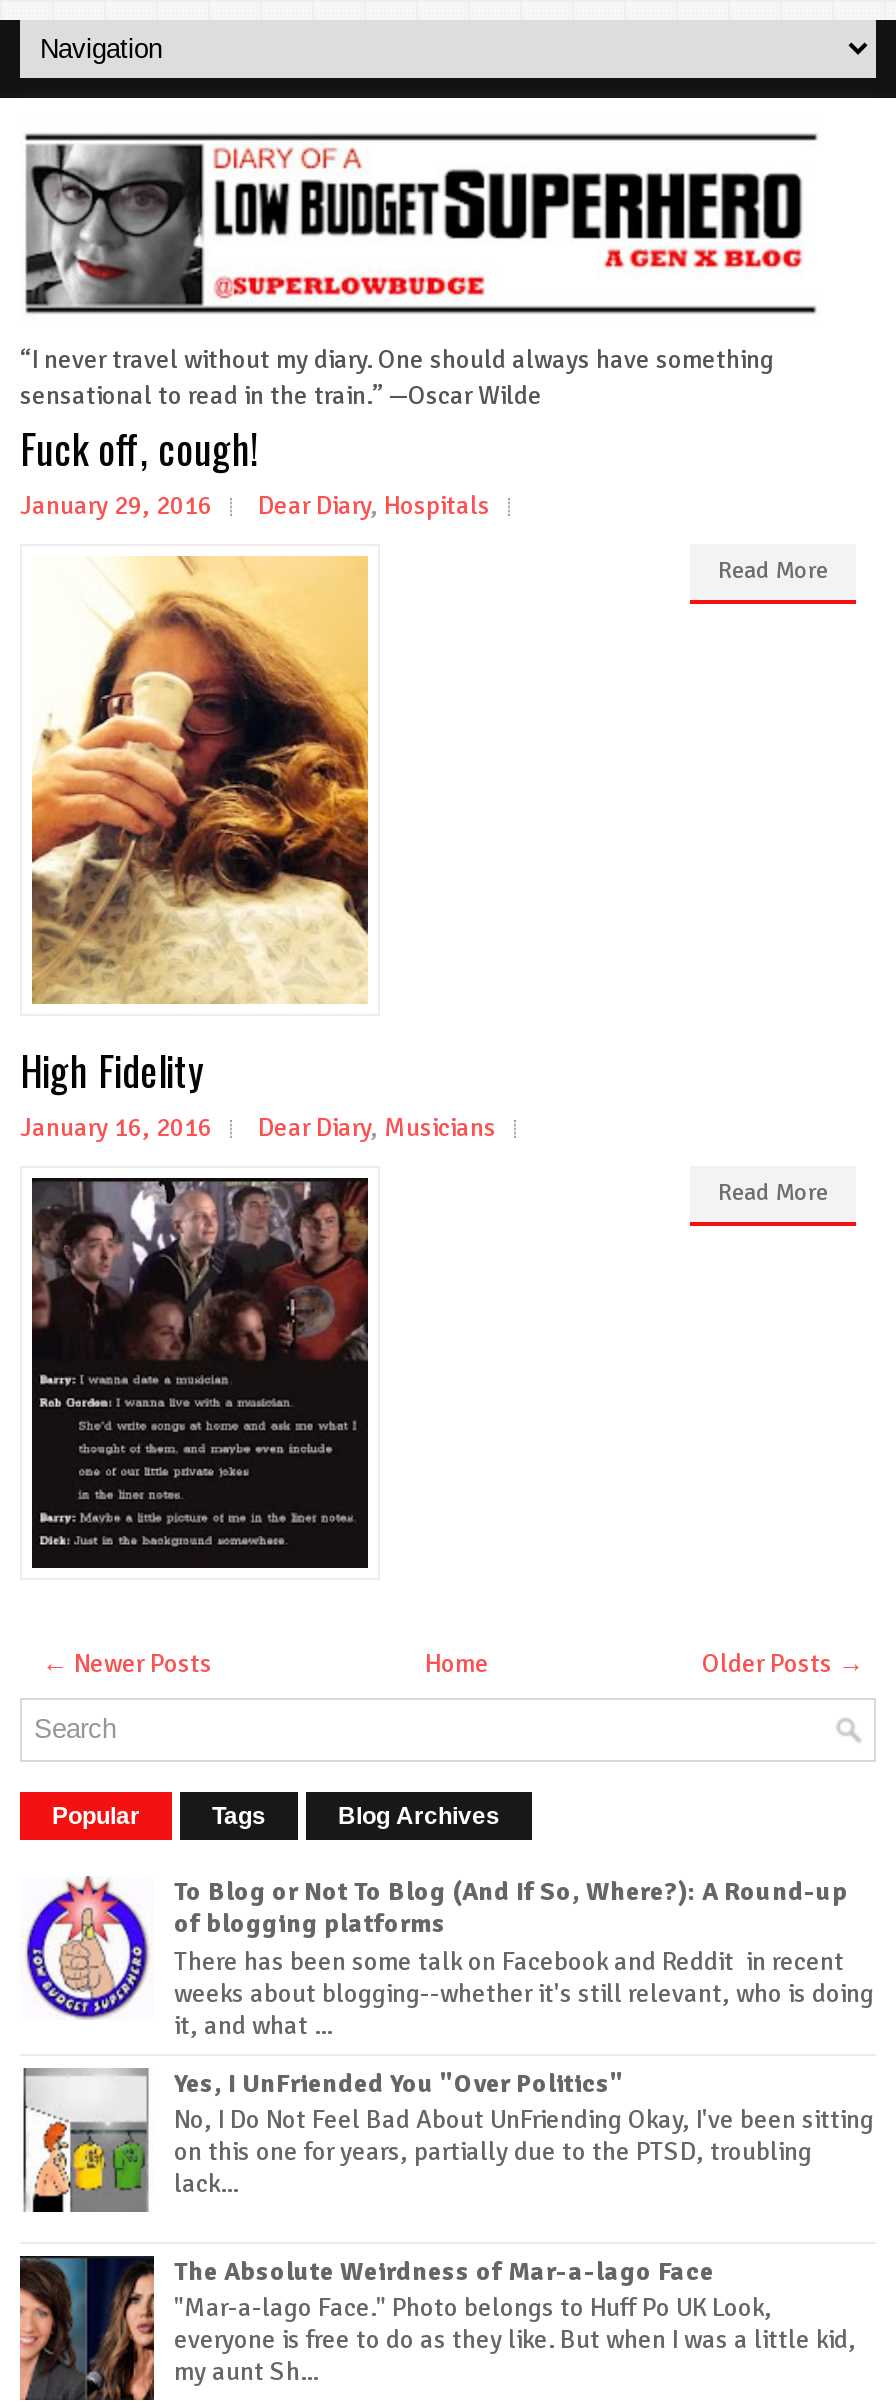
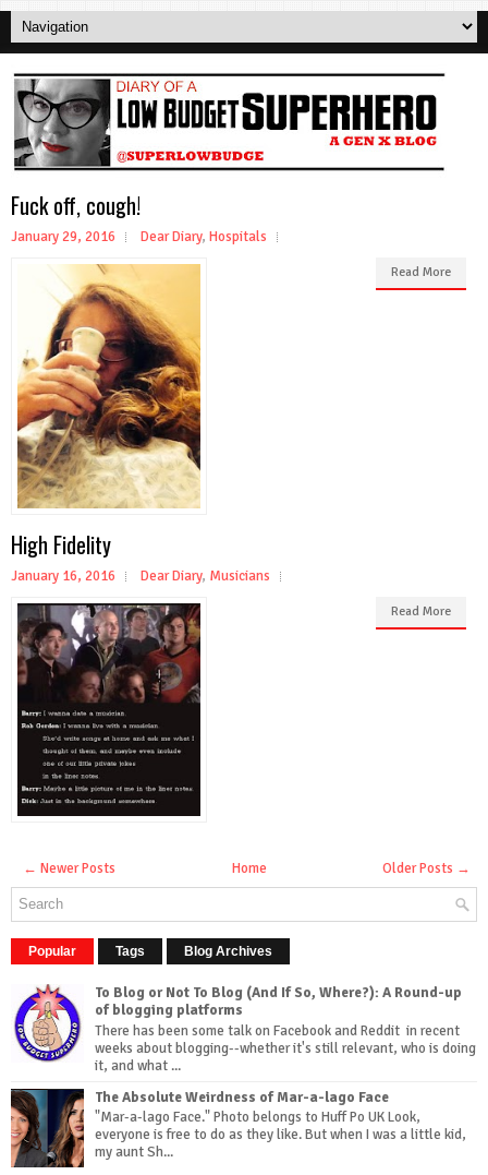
- “I never travel without my diary. One should always have something
- sensational to read in the train.” —Oscar Wilde

- [image]
- Yes, I UnFriended You "Over Politics"
- No, I Do Not Feel Bad About UnFriending Okay, I've been sitting
- on this one for years, partially due to the PTSD, troubling
- lack...
